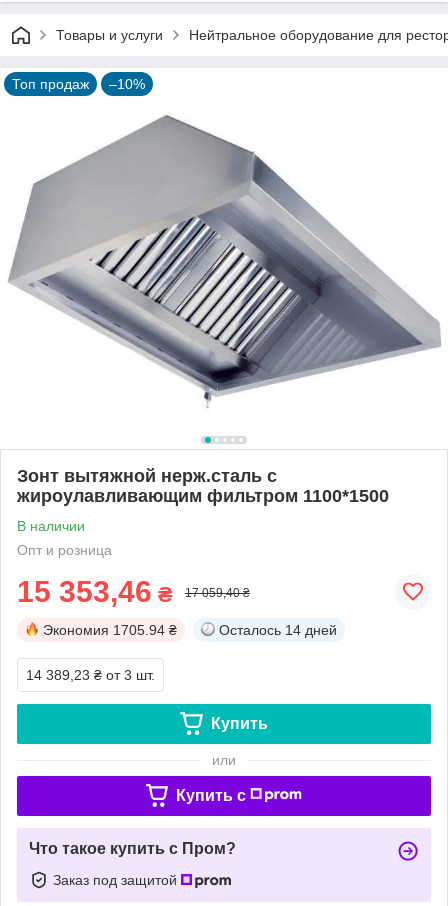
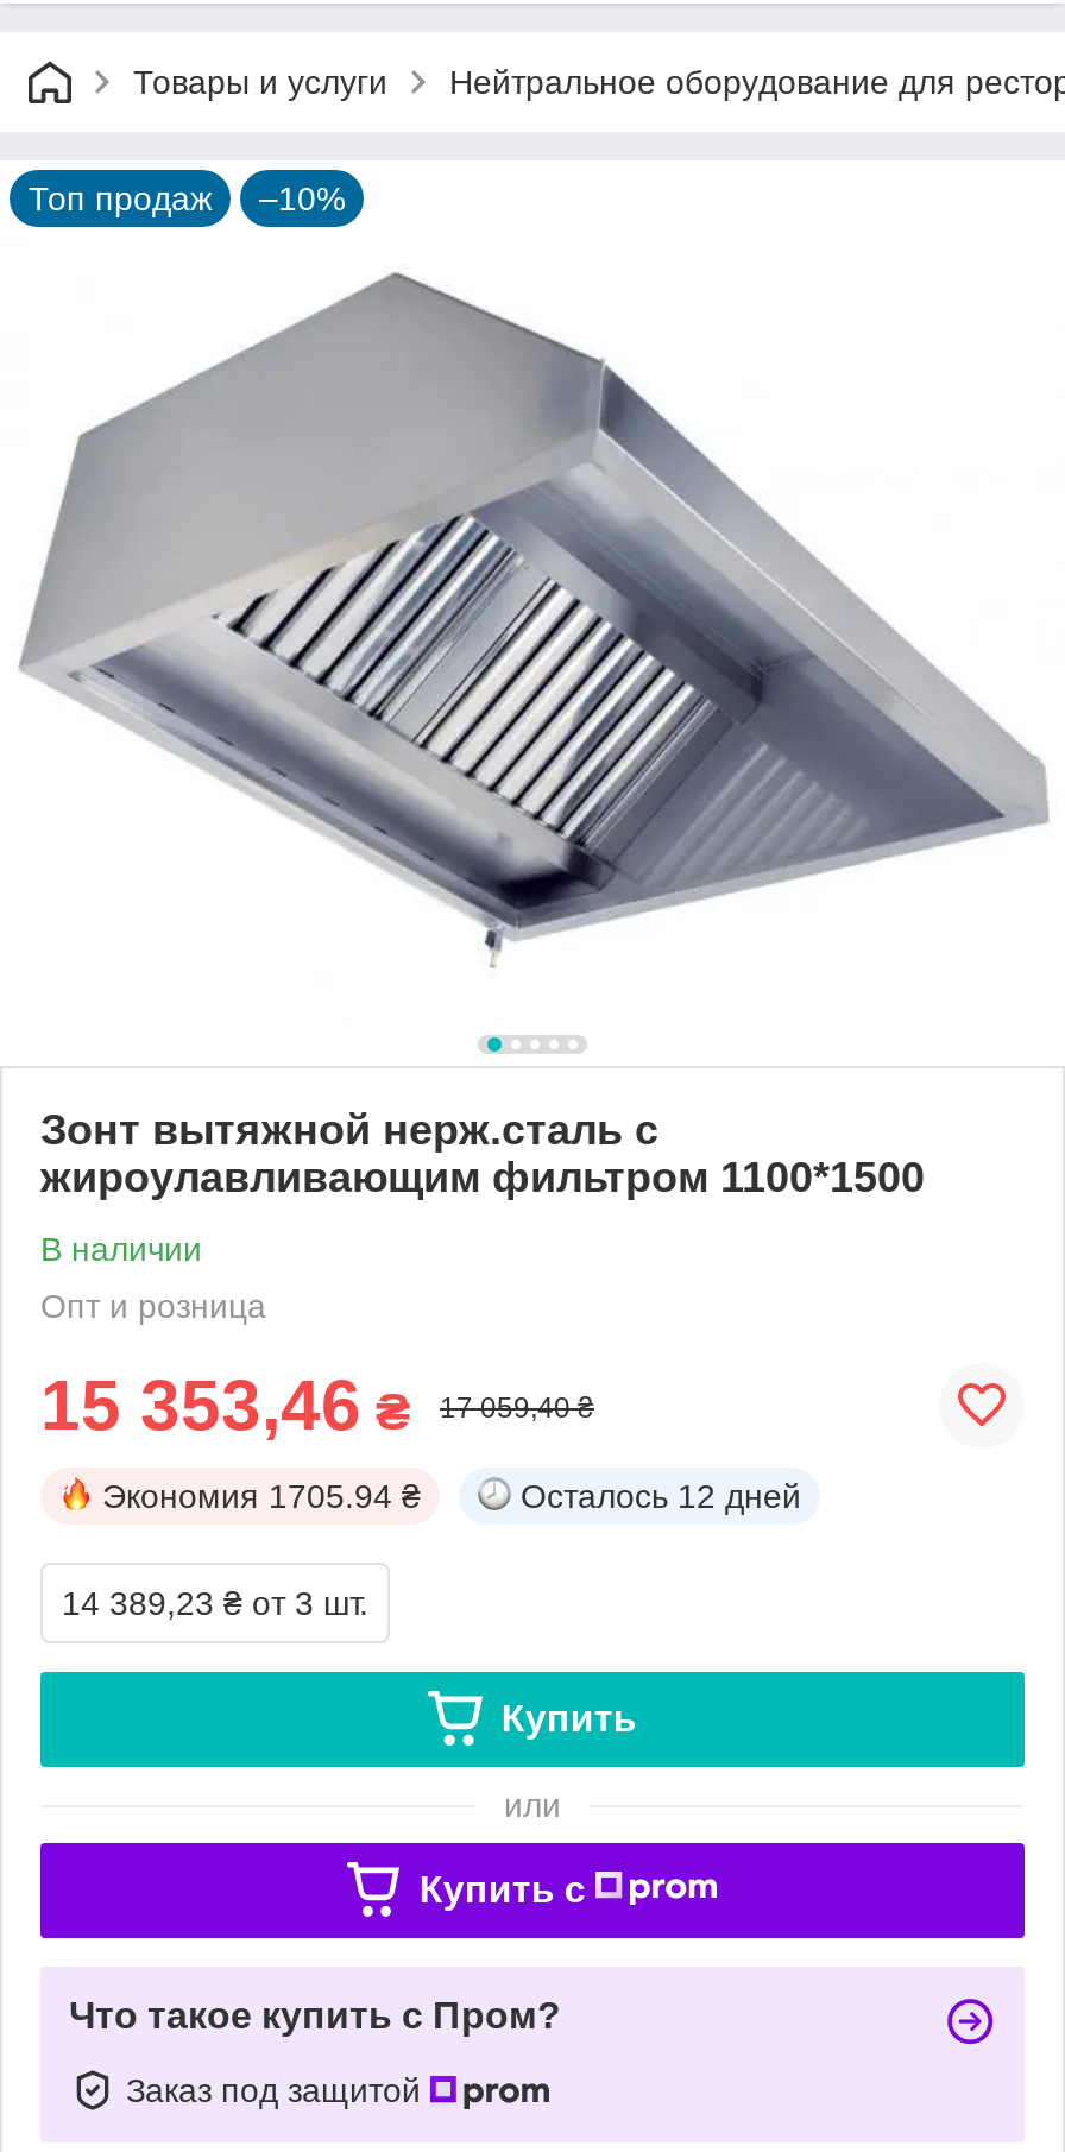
- Осталось 14 дней
+ Осталось 12 дней
